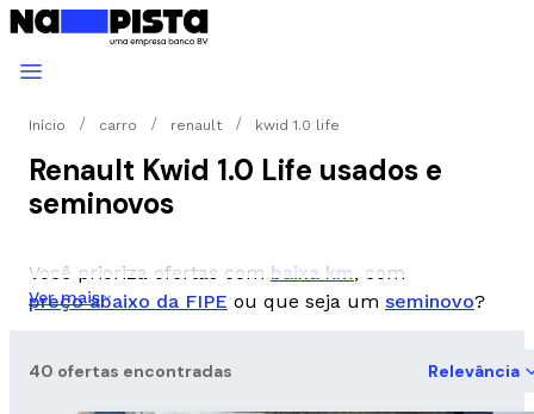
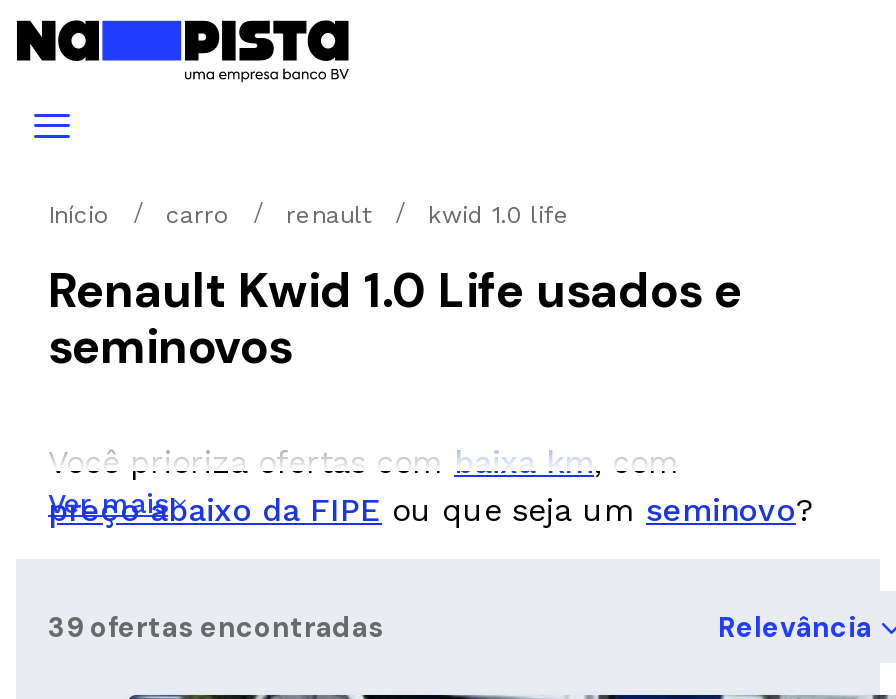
- 40 ofertas encontradas
+ 39 ofertas encontradas
